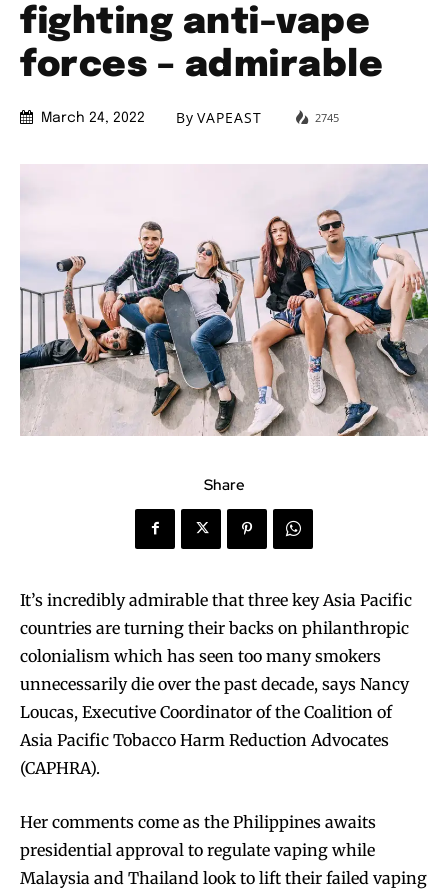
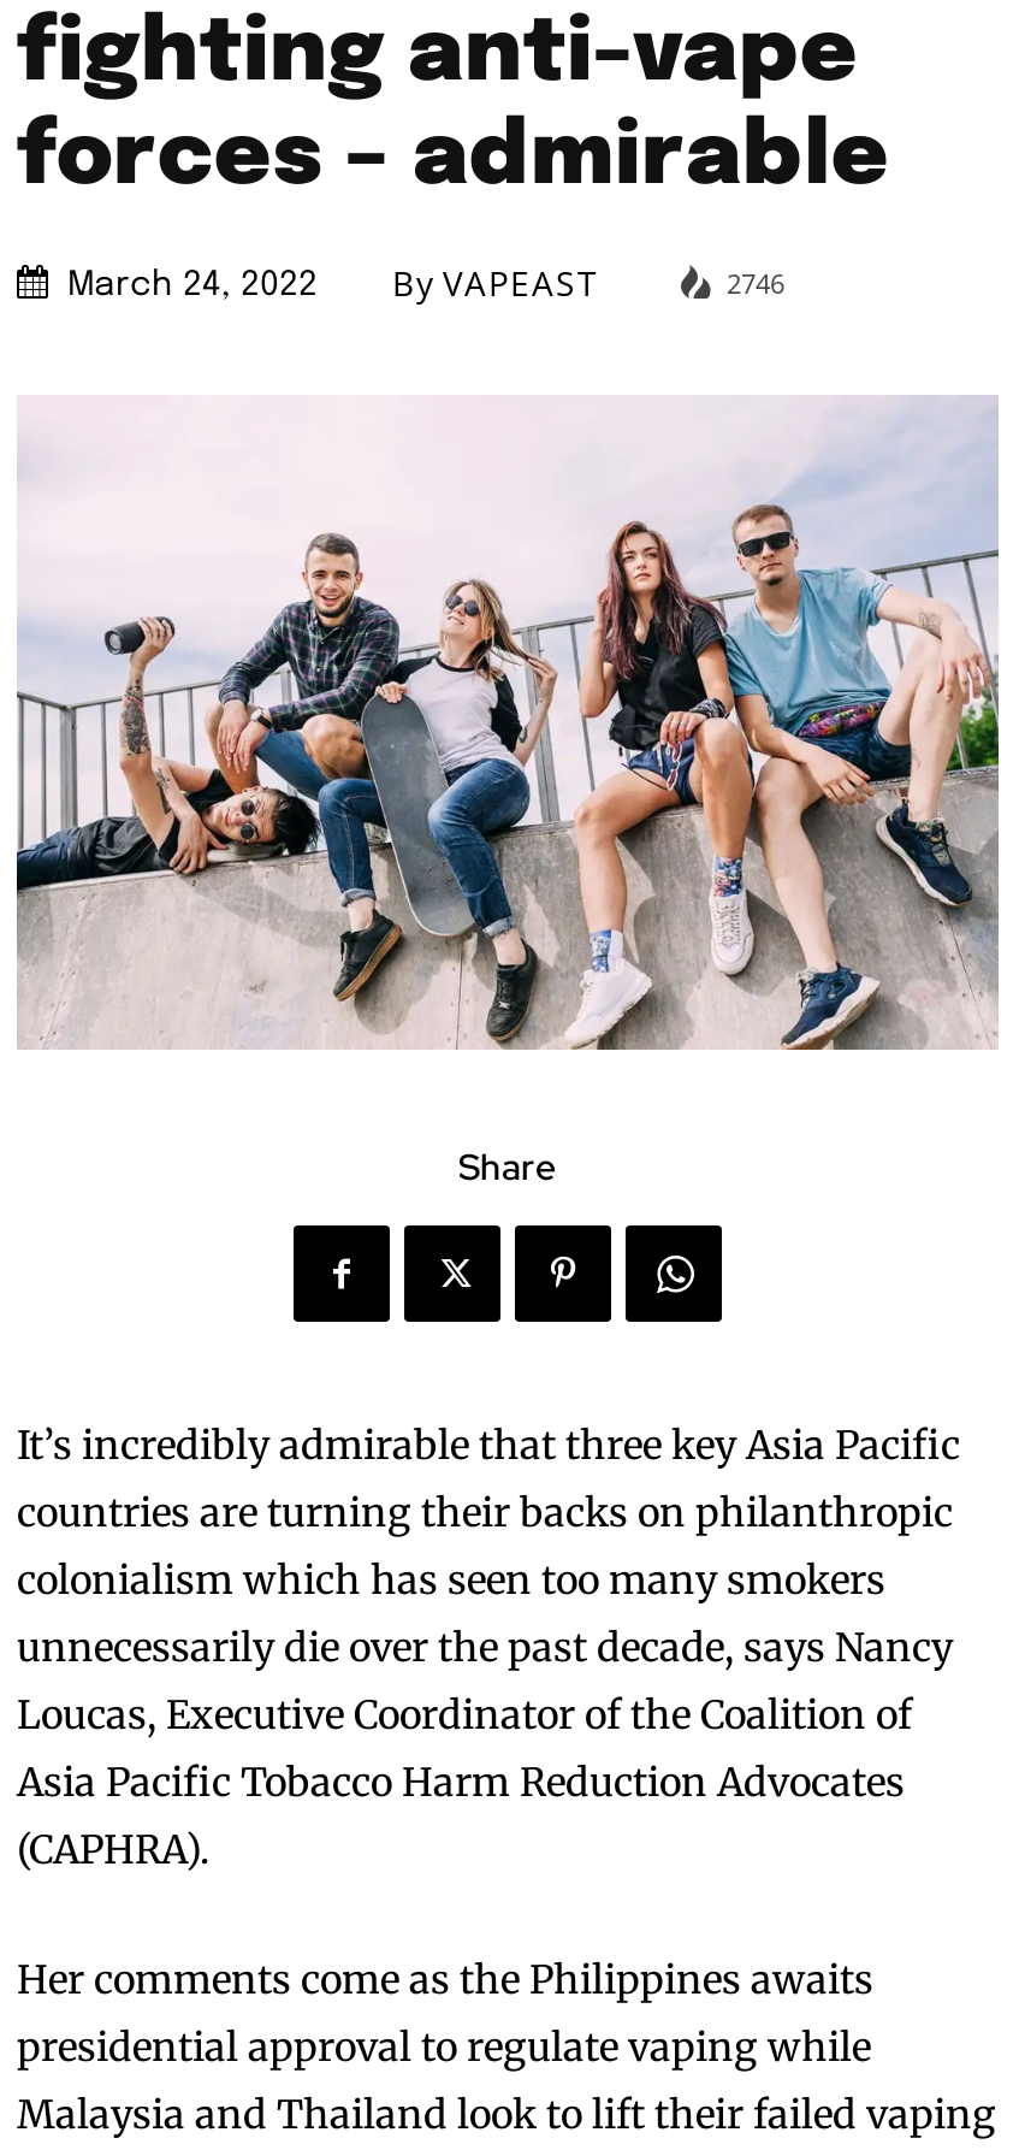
- 2745
+ 2746
